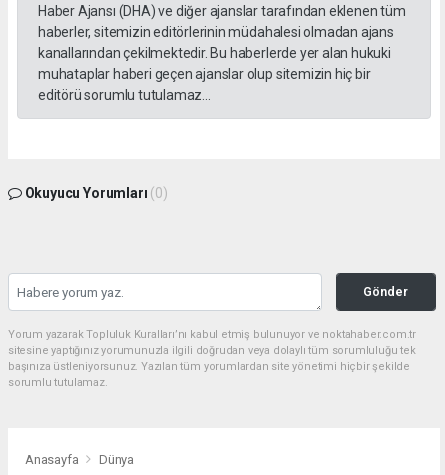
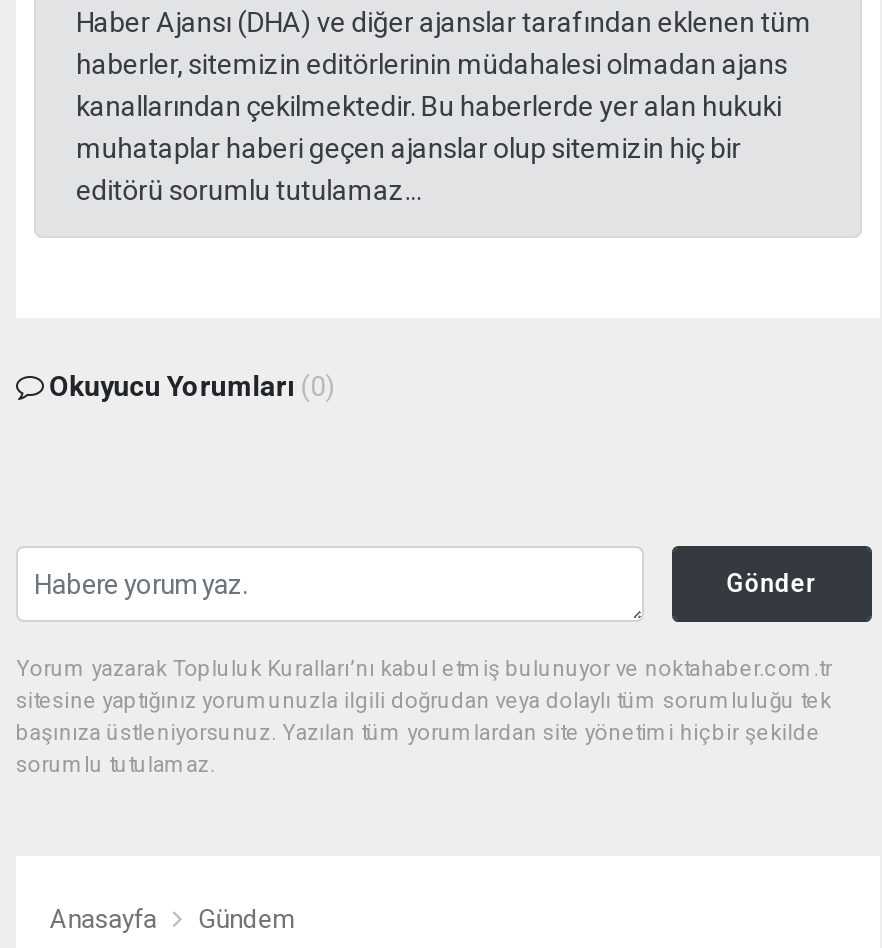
- Dünya
+ Gündem
